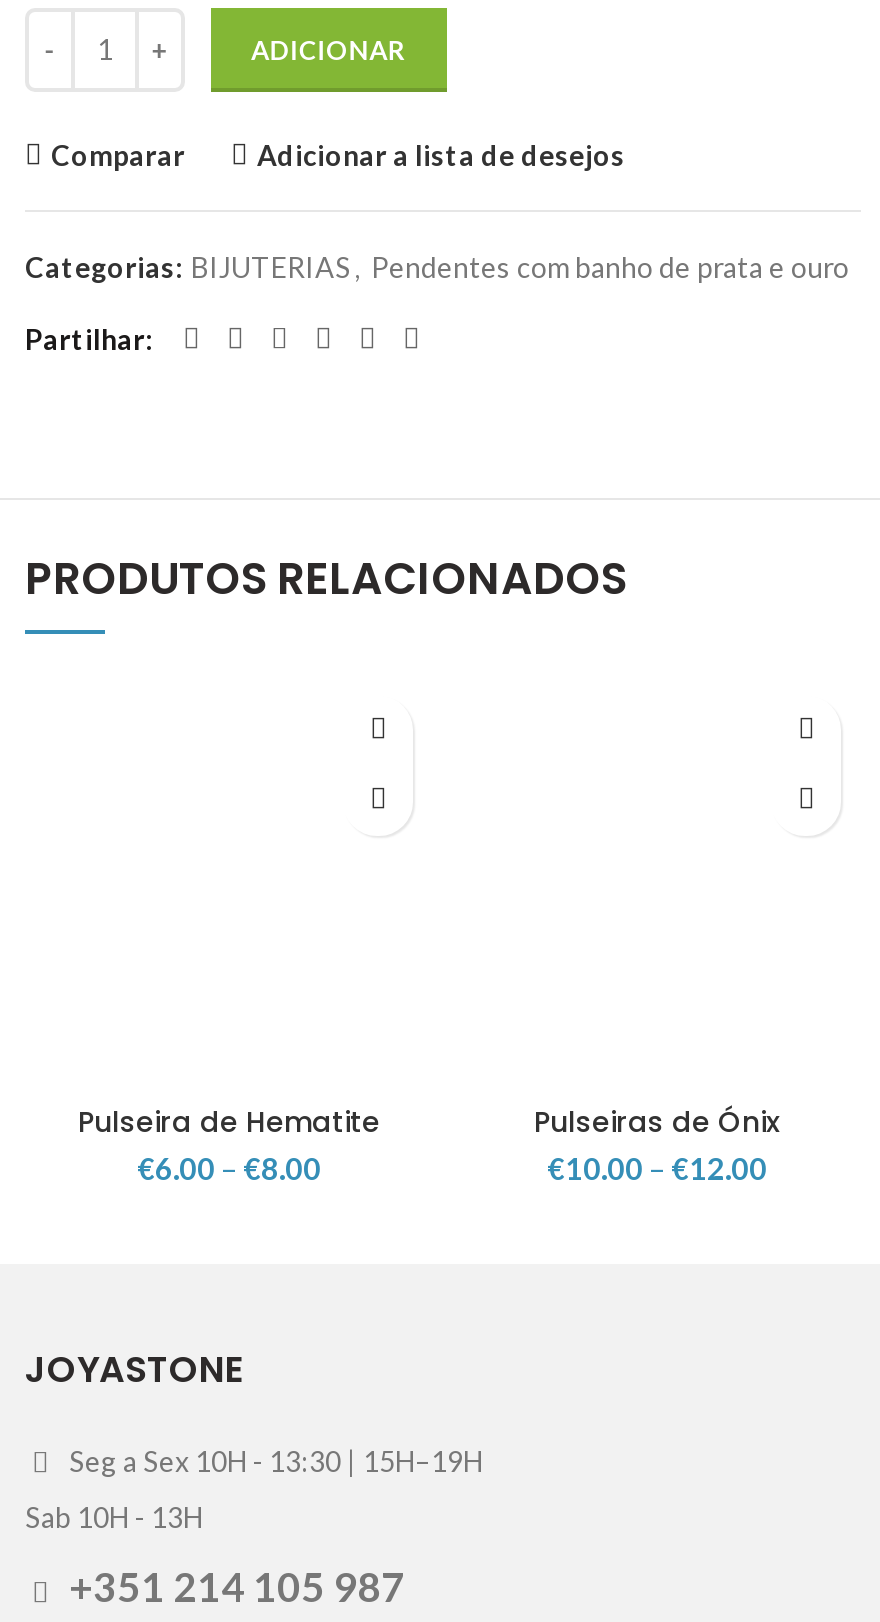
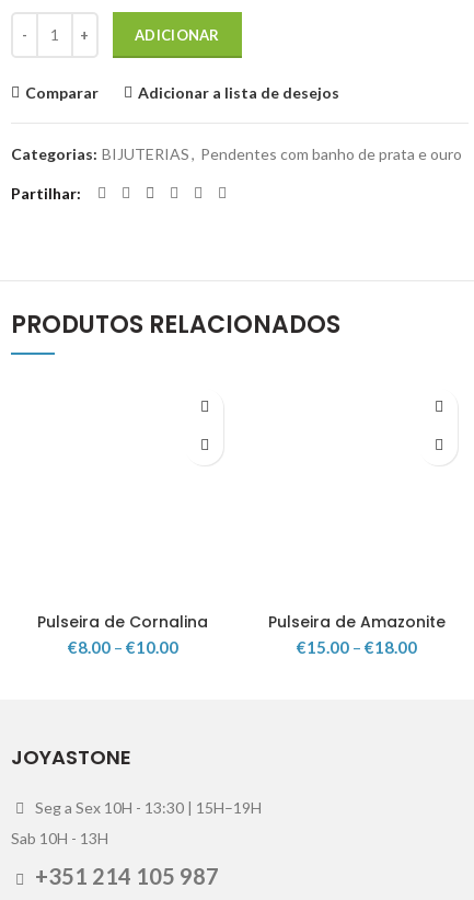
- Pulseira de Hematite
+ Pulseira de Cornalina

- Pulseiras de Ónix
+ Pulseira de Amazonite

- €6.00 – €8.00
+ €8.00 – €10.00

- €10.00 – €12.00
+ €15.00 – €18.00
